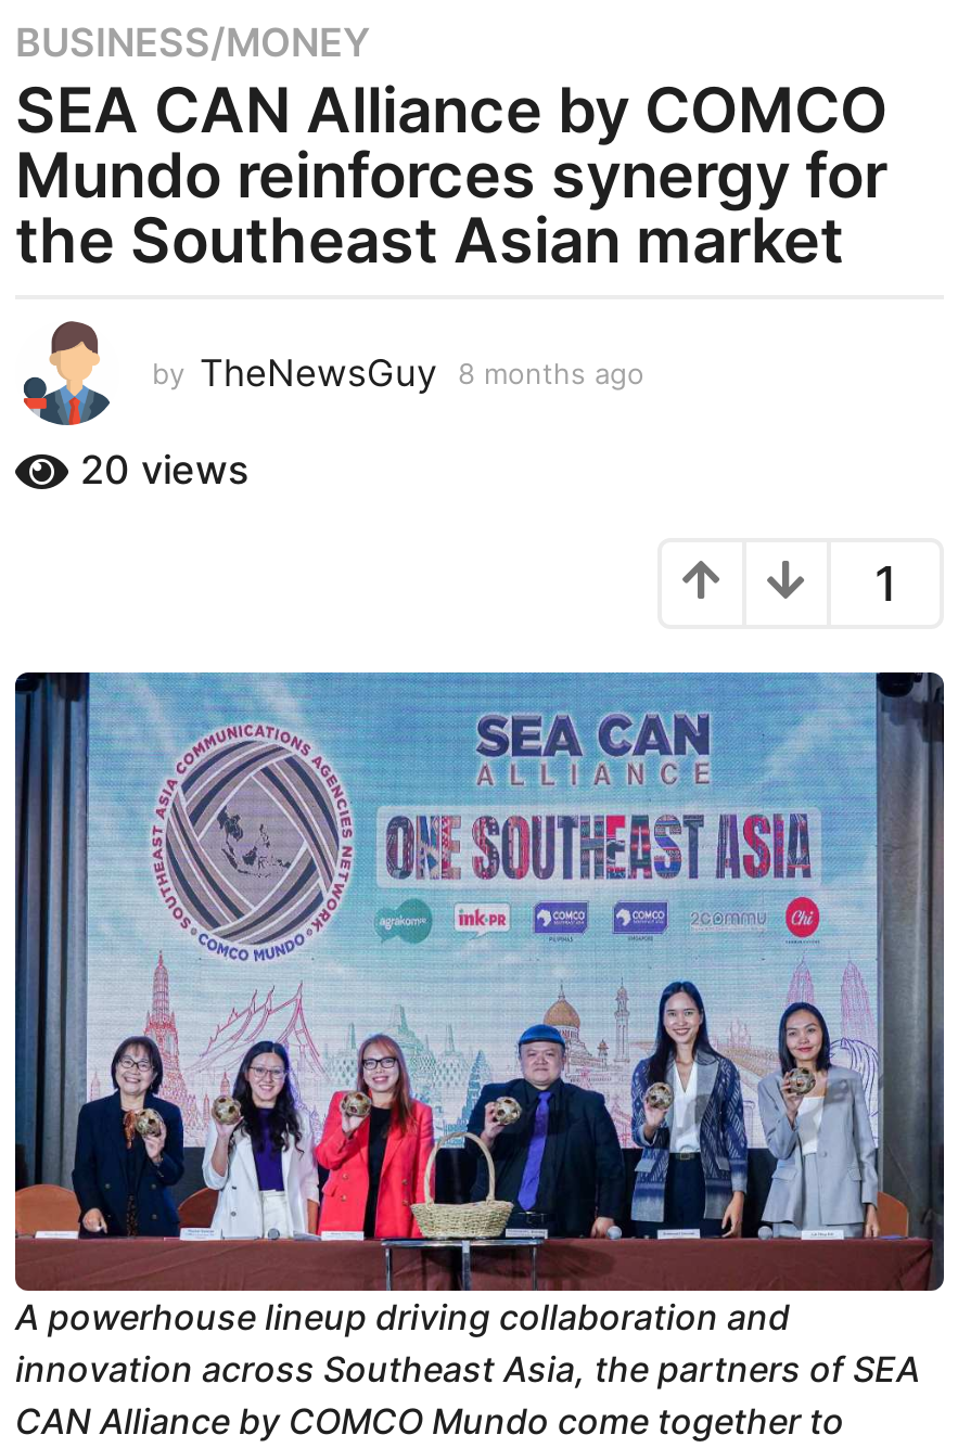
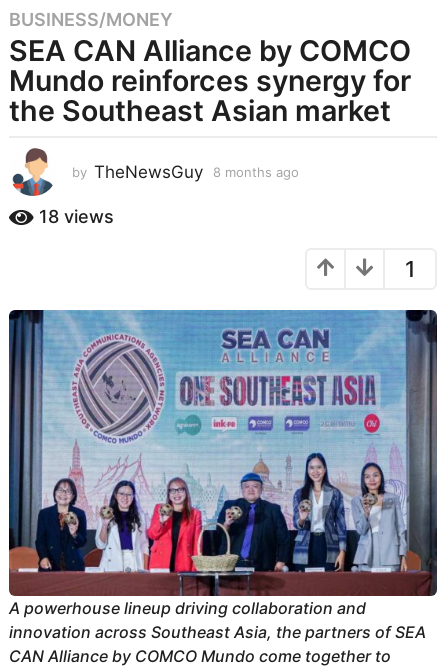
- 20 views
+ 18 views
